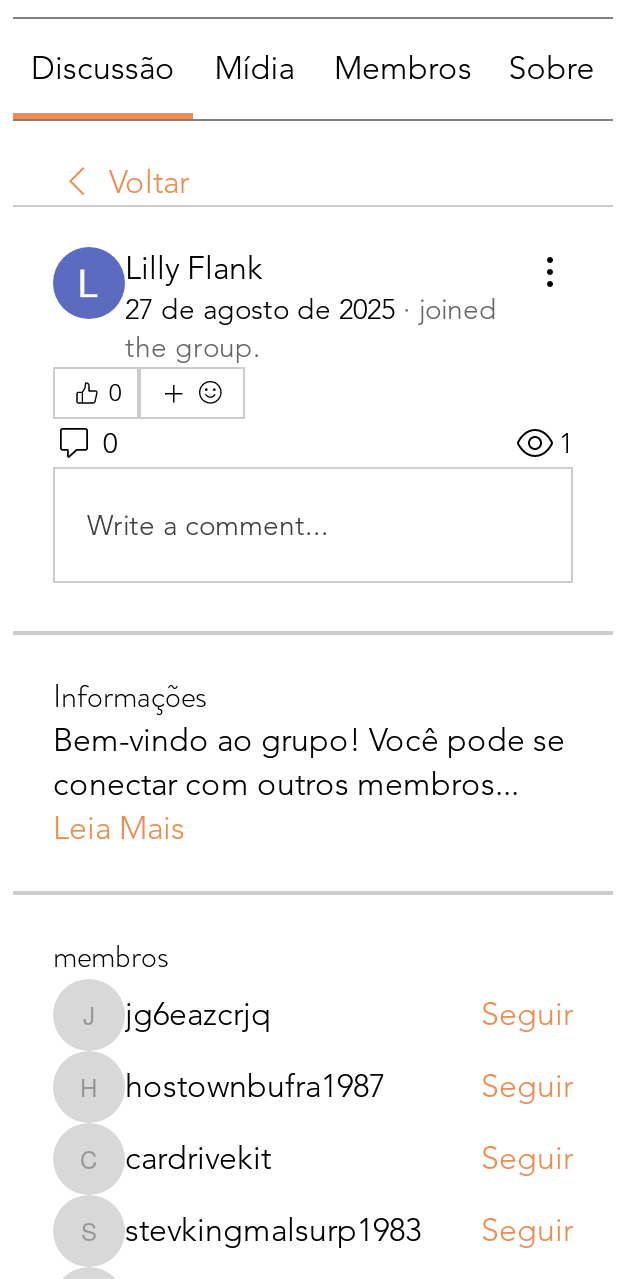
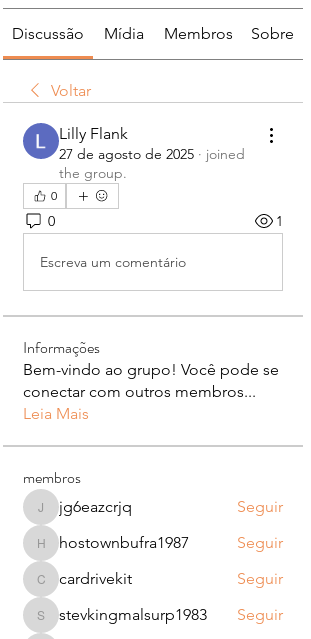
- Write a comment...
+ Escreva um comentário
